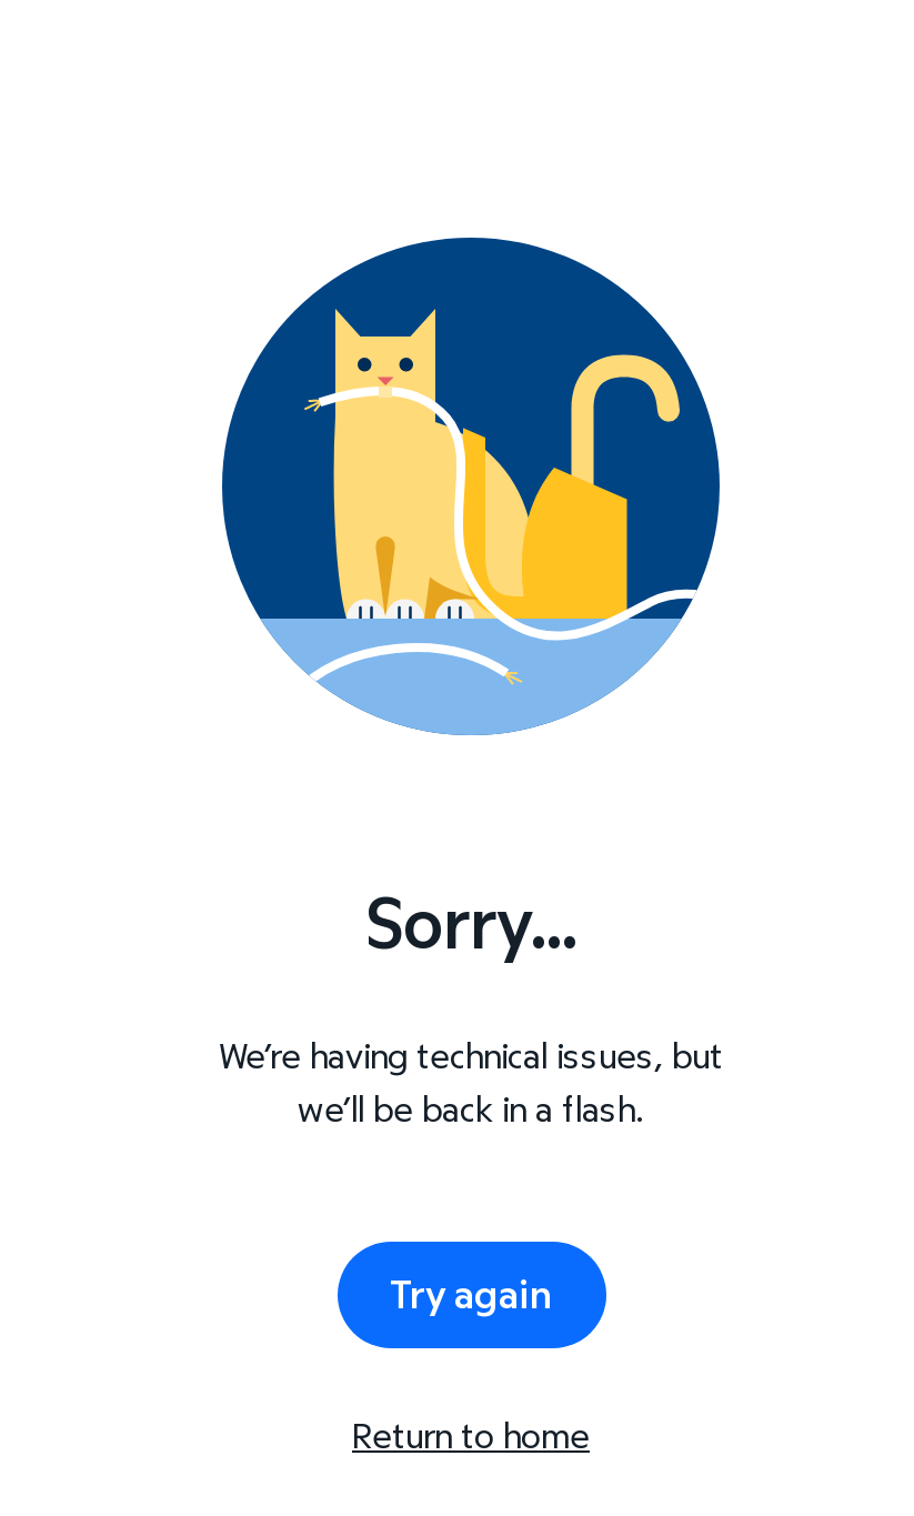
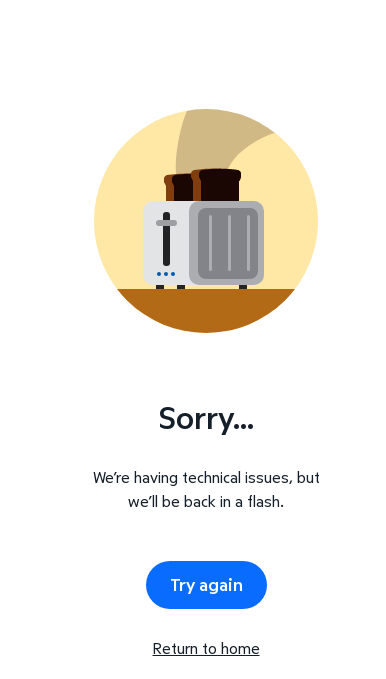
- [image]
+ [image]
